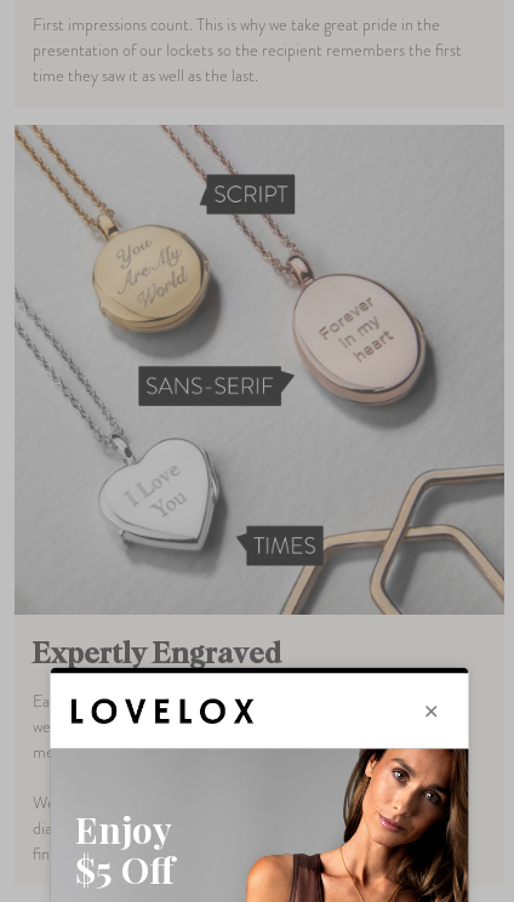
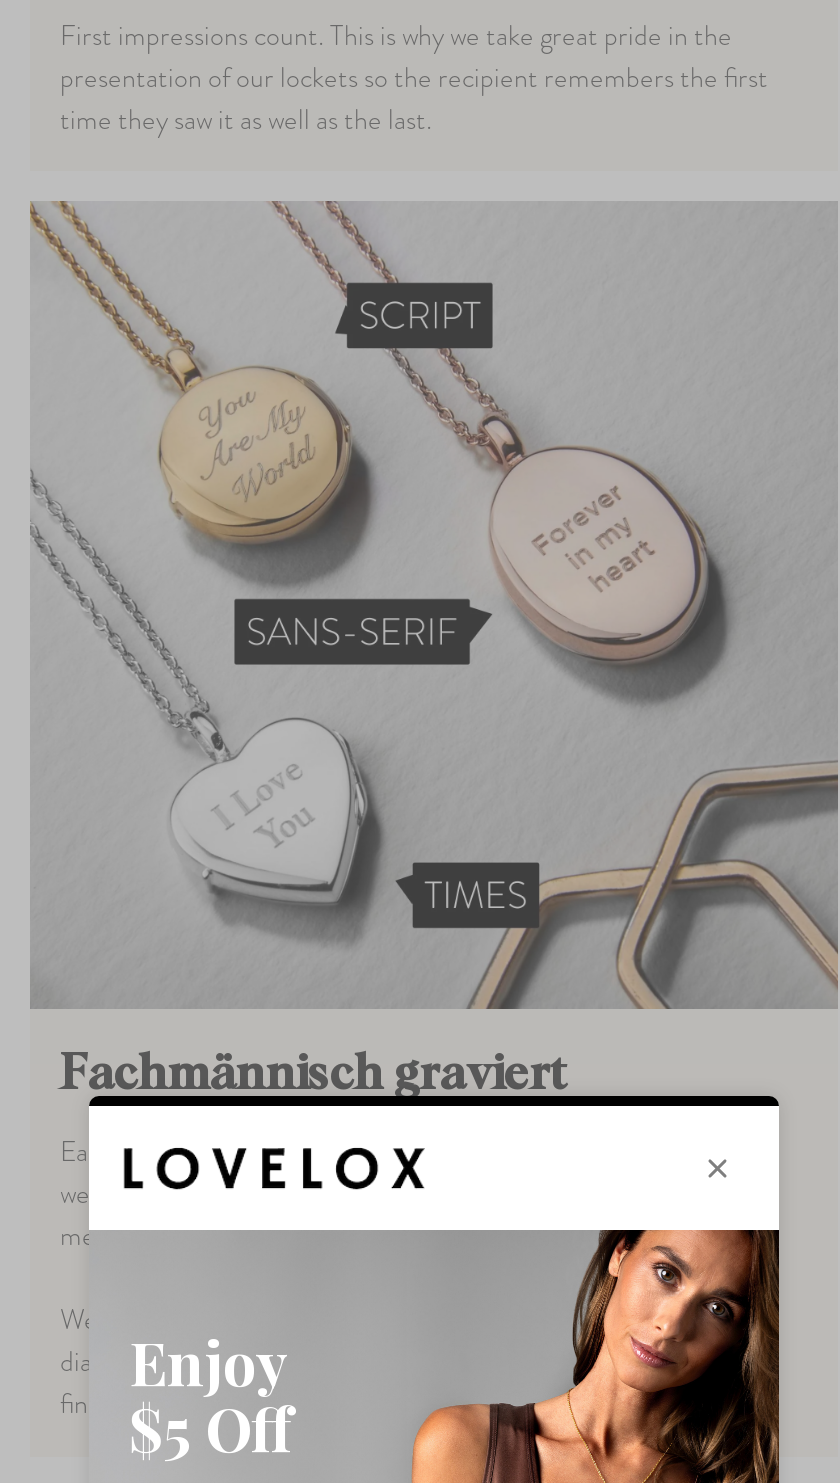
- Expertly Engraved
+ Fachmännisch graviert
